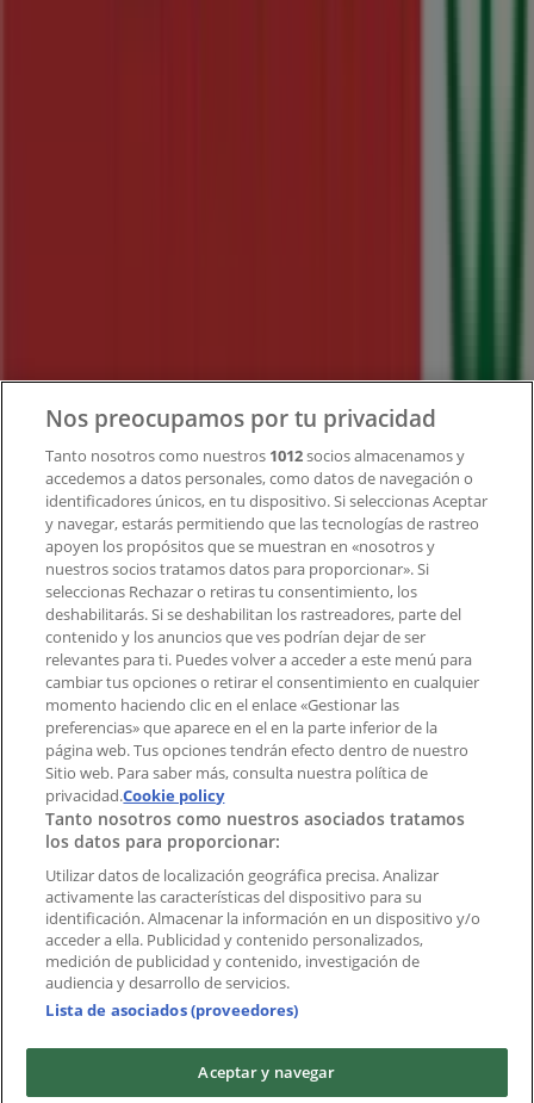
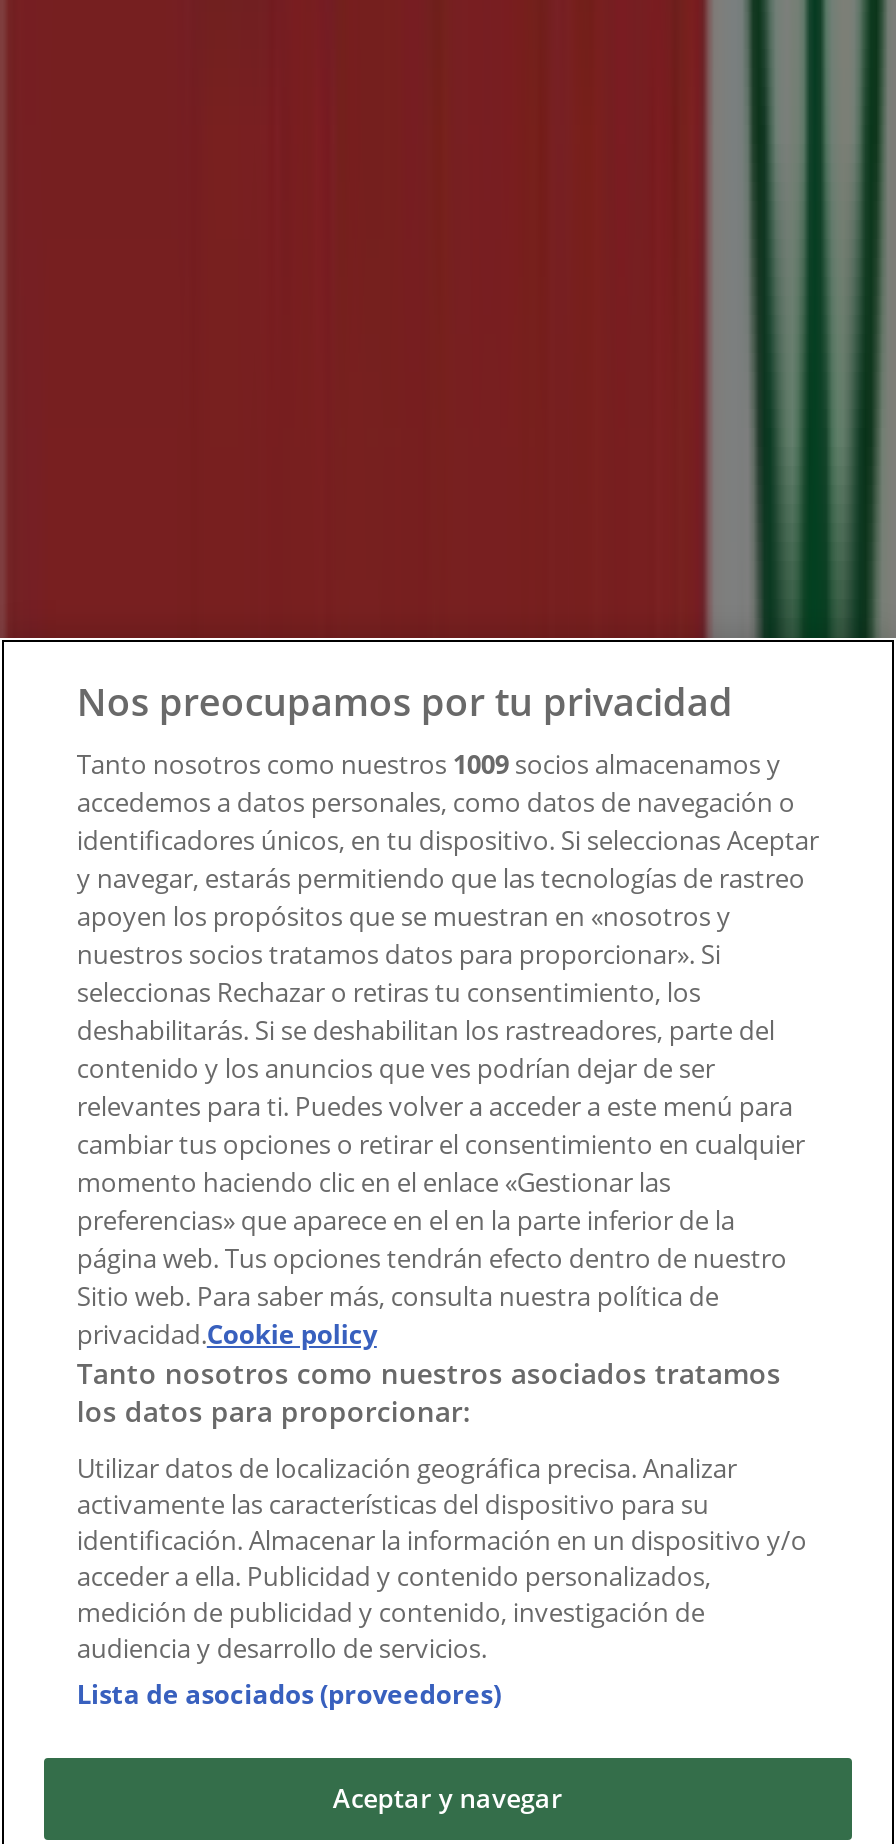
- Tanto nosotros como nuestros 1012 socios almacenamos y
+ Tanto nosotros como nuestros 1009 socios almacenamos y
